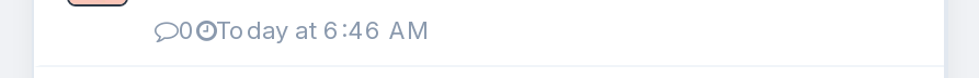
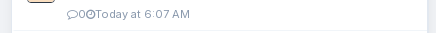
- 0 Today at 6:46 AM
+ 0 Today at 6:07 AM
